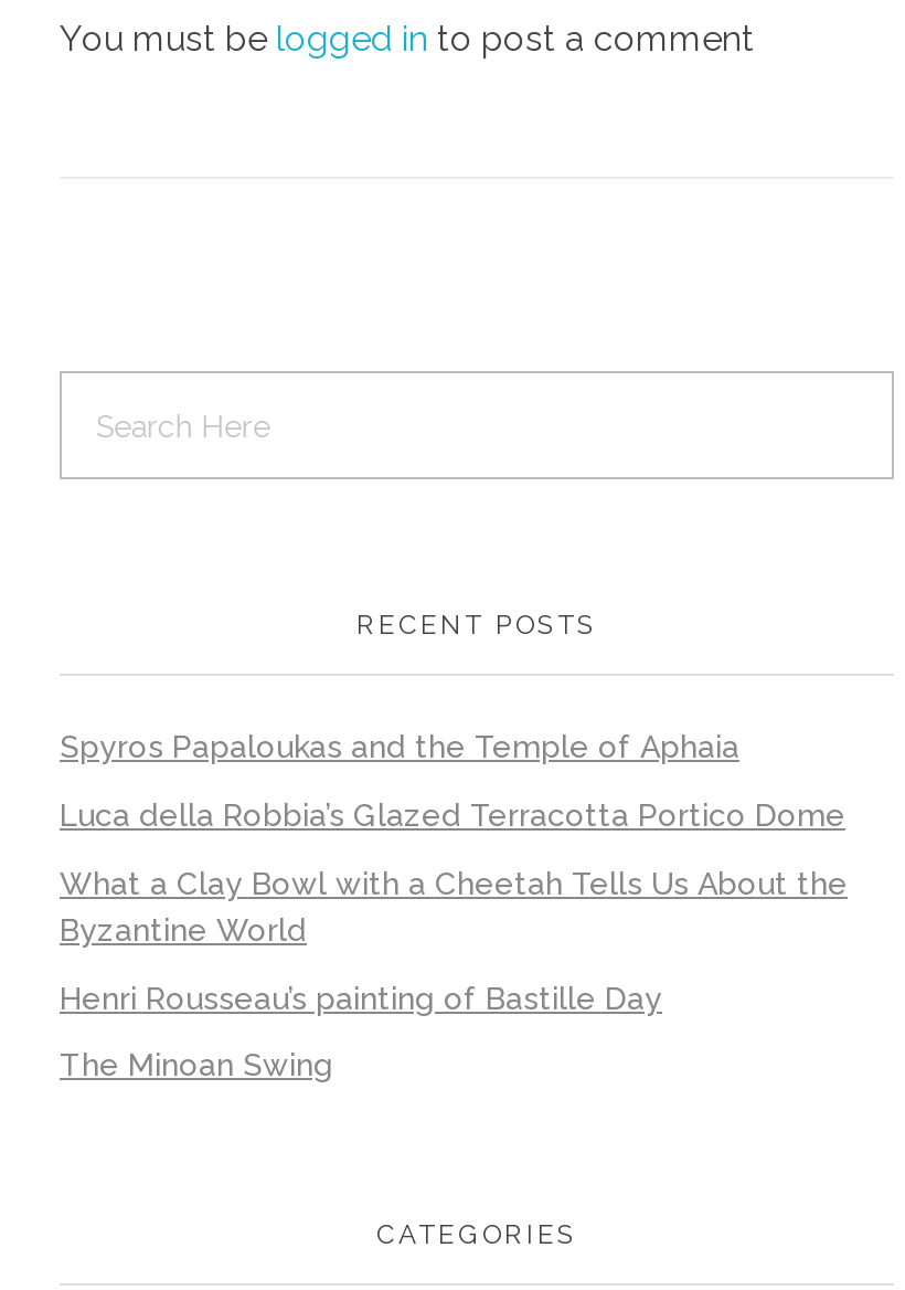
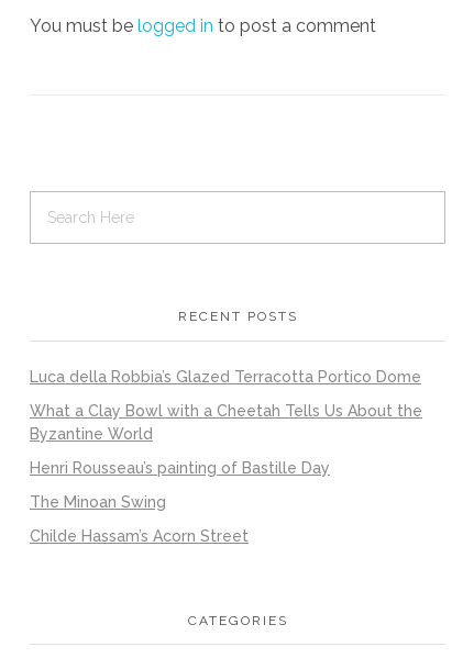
- Spyros Papaloukas and the Temple of Aphaia

moved up: Luca della Robbia’s Glazed Terracotta Portico Dome | What a Clay Bowl with a Cheetah Tells Us About the | Byzantine World | Henri Rousseau’s painting of Bastille Day | The Minoan Swing

+ Childe Hassam’s Acorn Street
